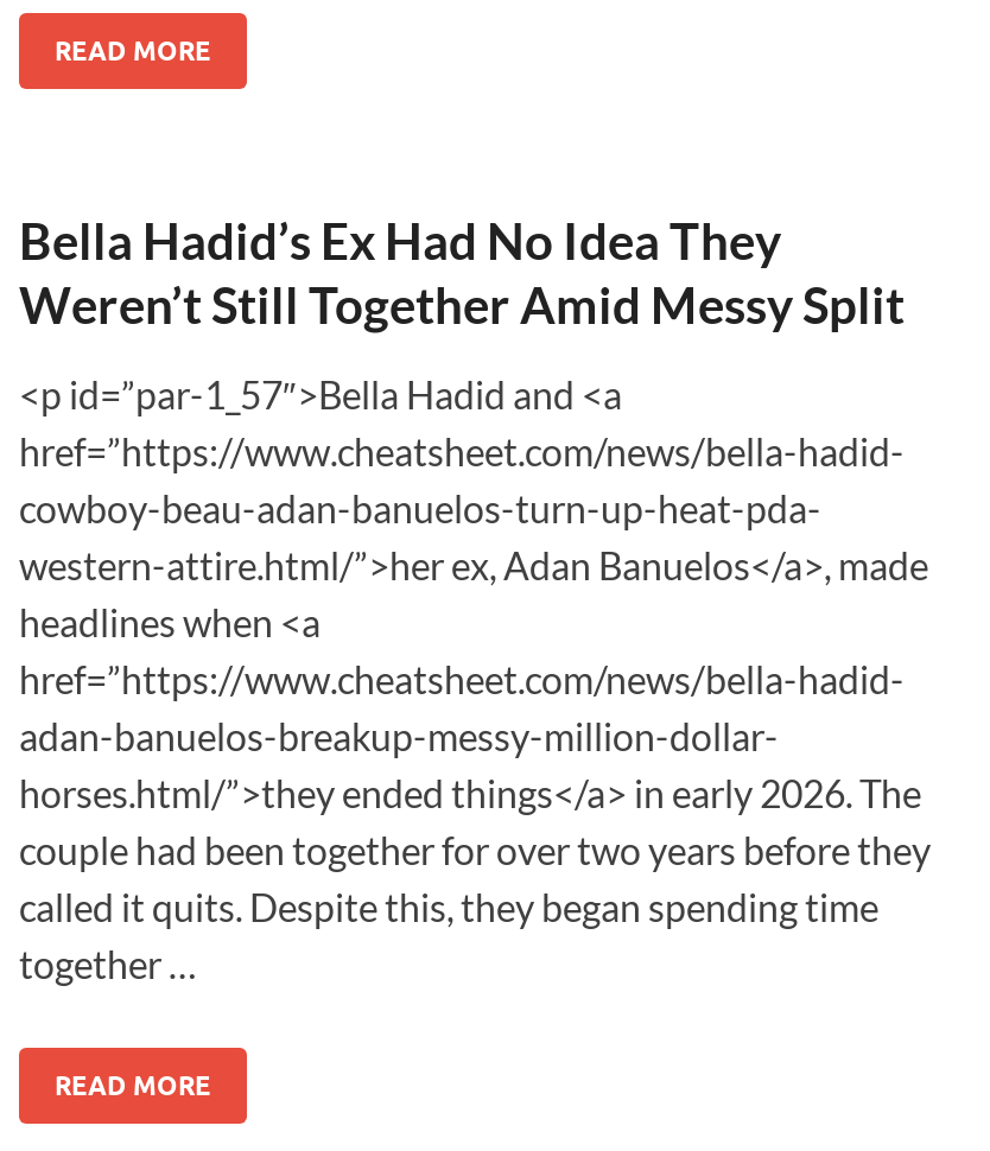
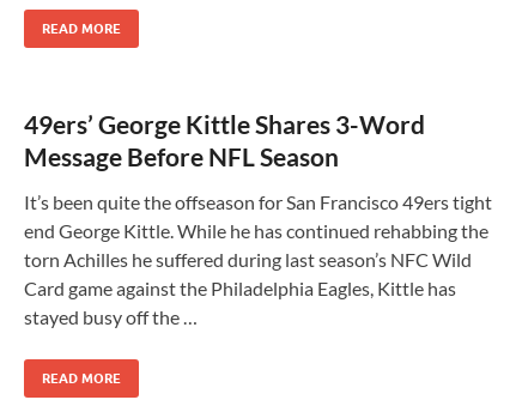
- Bella Hadid’s Ex Had No Idea They
- Weren’t Still Together Amid Messy Split
+ 49ers’ George Kittle Shares 3-Word
+ Message Before NFL Season

- <p id=”par-1_57″>Bella Hadid and <a
- href=”https://www.cheatsheet.com/news/bella-hadid-
- cowboy-beau-adan-banuelos-turn-up-heat-pda-
- western-attire.html/”>her ex, Adan Banuelos</a>, made
- headlines when <a
- href=”https://www.cheatsheet.com/news/bella-hadid-
- adan-banuelos-breakup-messy-million-dollar-
- horses.html/”>they ended things</a> in early 2026. The
- couple had been together for over two years before they
- called it quits. Despite this, they began spending time
- together …
+ It’s been quite the offseason for San Francisco 49ers tight
+ end George Kittle. While he has continued rehabbing the
+ torn Achilles he suffered during last season’s NFC Wild
+ Card game against the Philadelphia Eagles, Kittle has
+ stayed busy off the …
